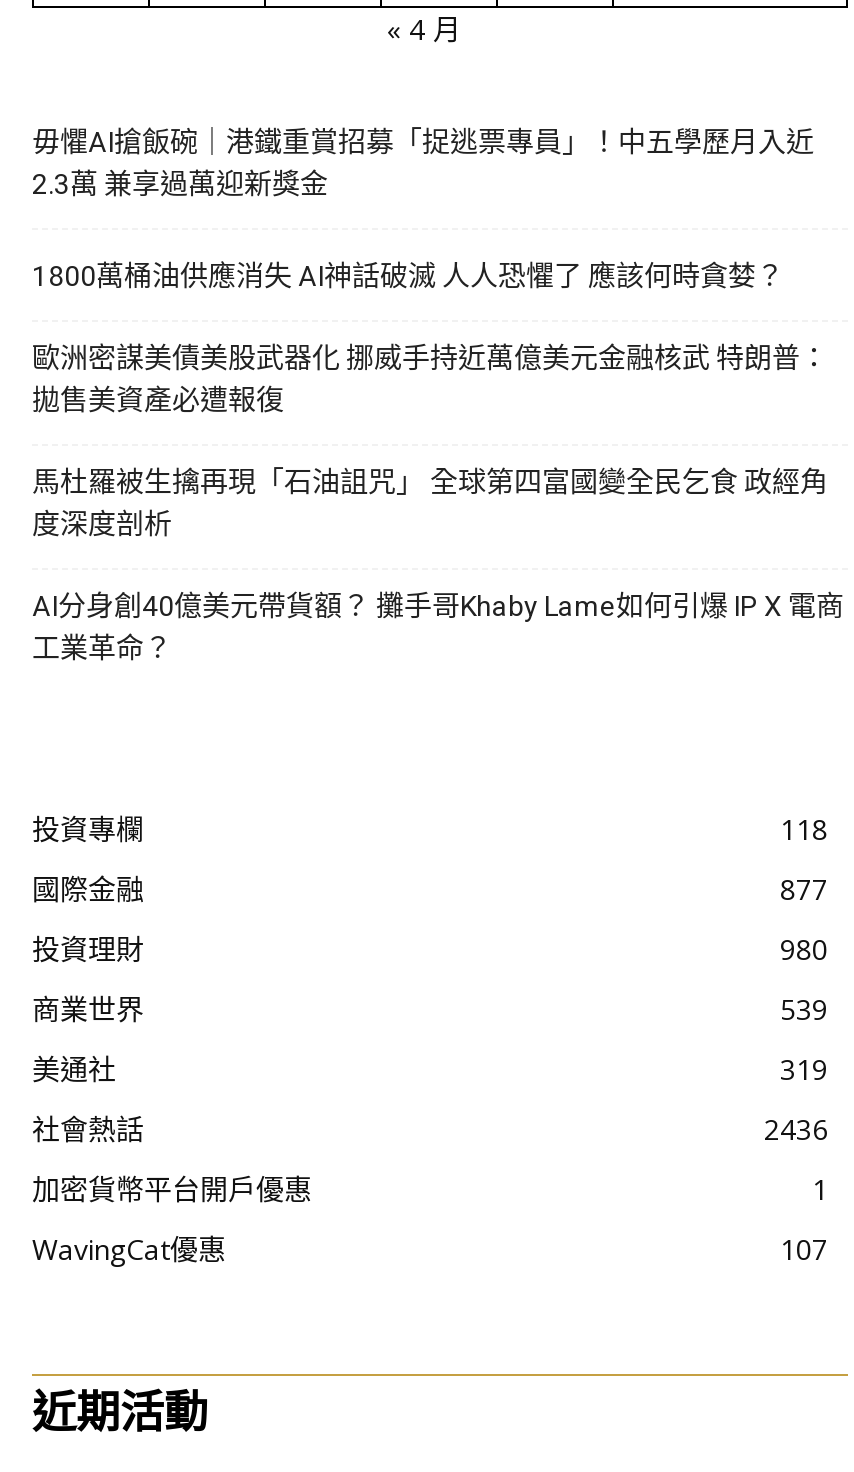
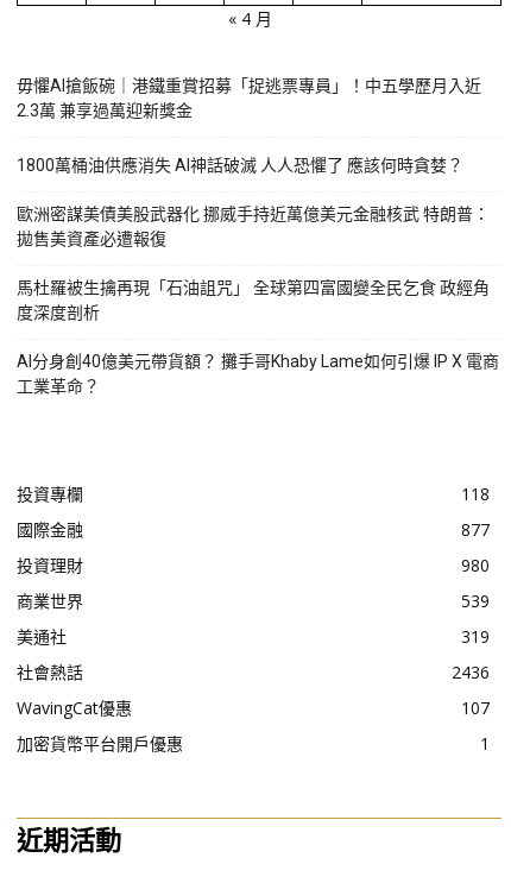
moved down: 加密貨幣平台開戶優惠 | 1

moved up: WavingCat優惠 | 107
